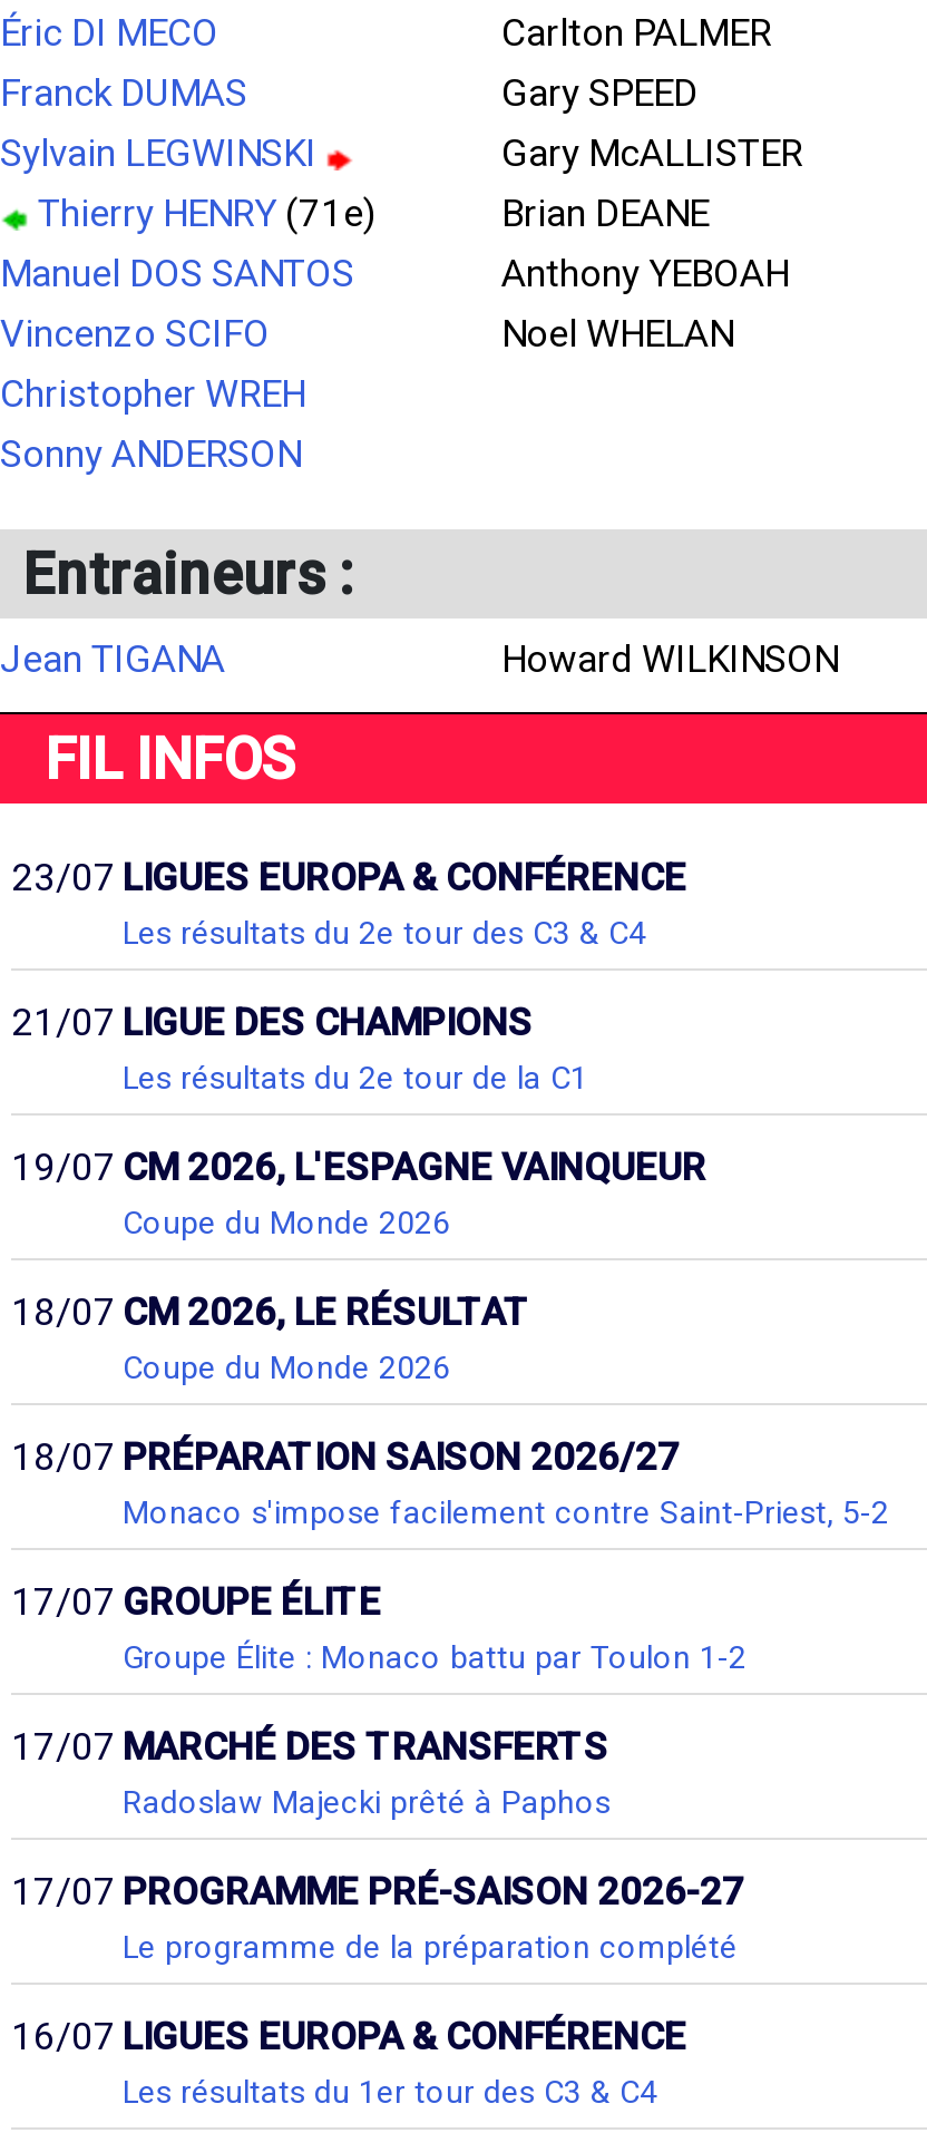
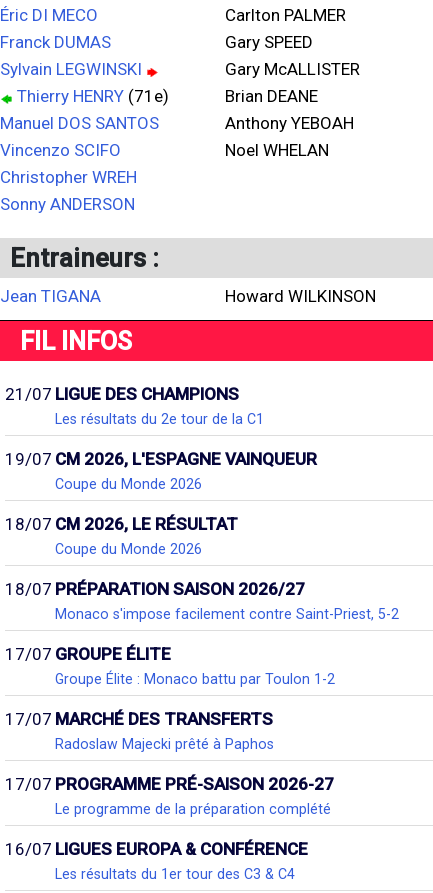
- 23/07 LIGUES EUROPA & CONFÉRENCE
- Les résultats du 2e tour des C3 & C4
